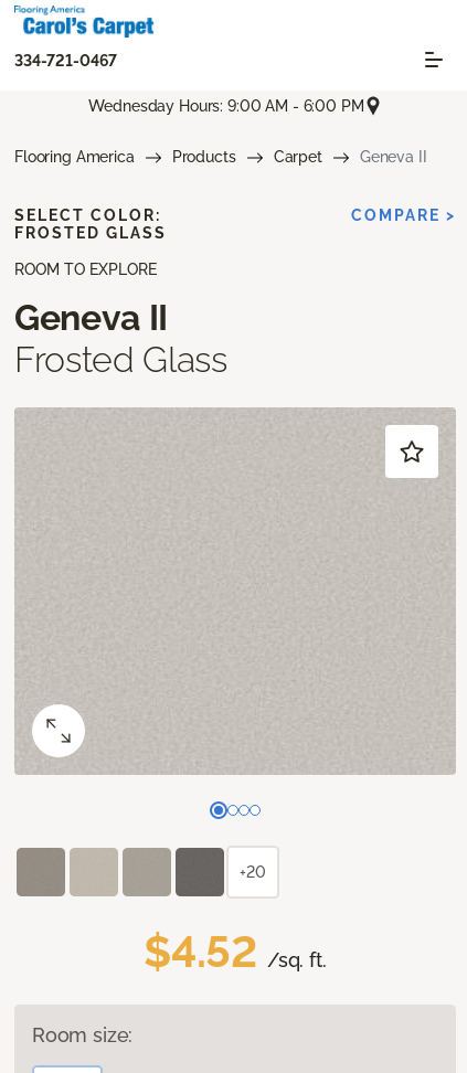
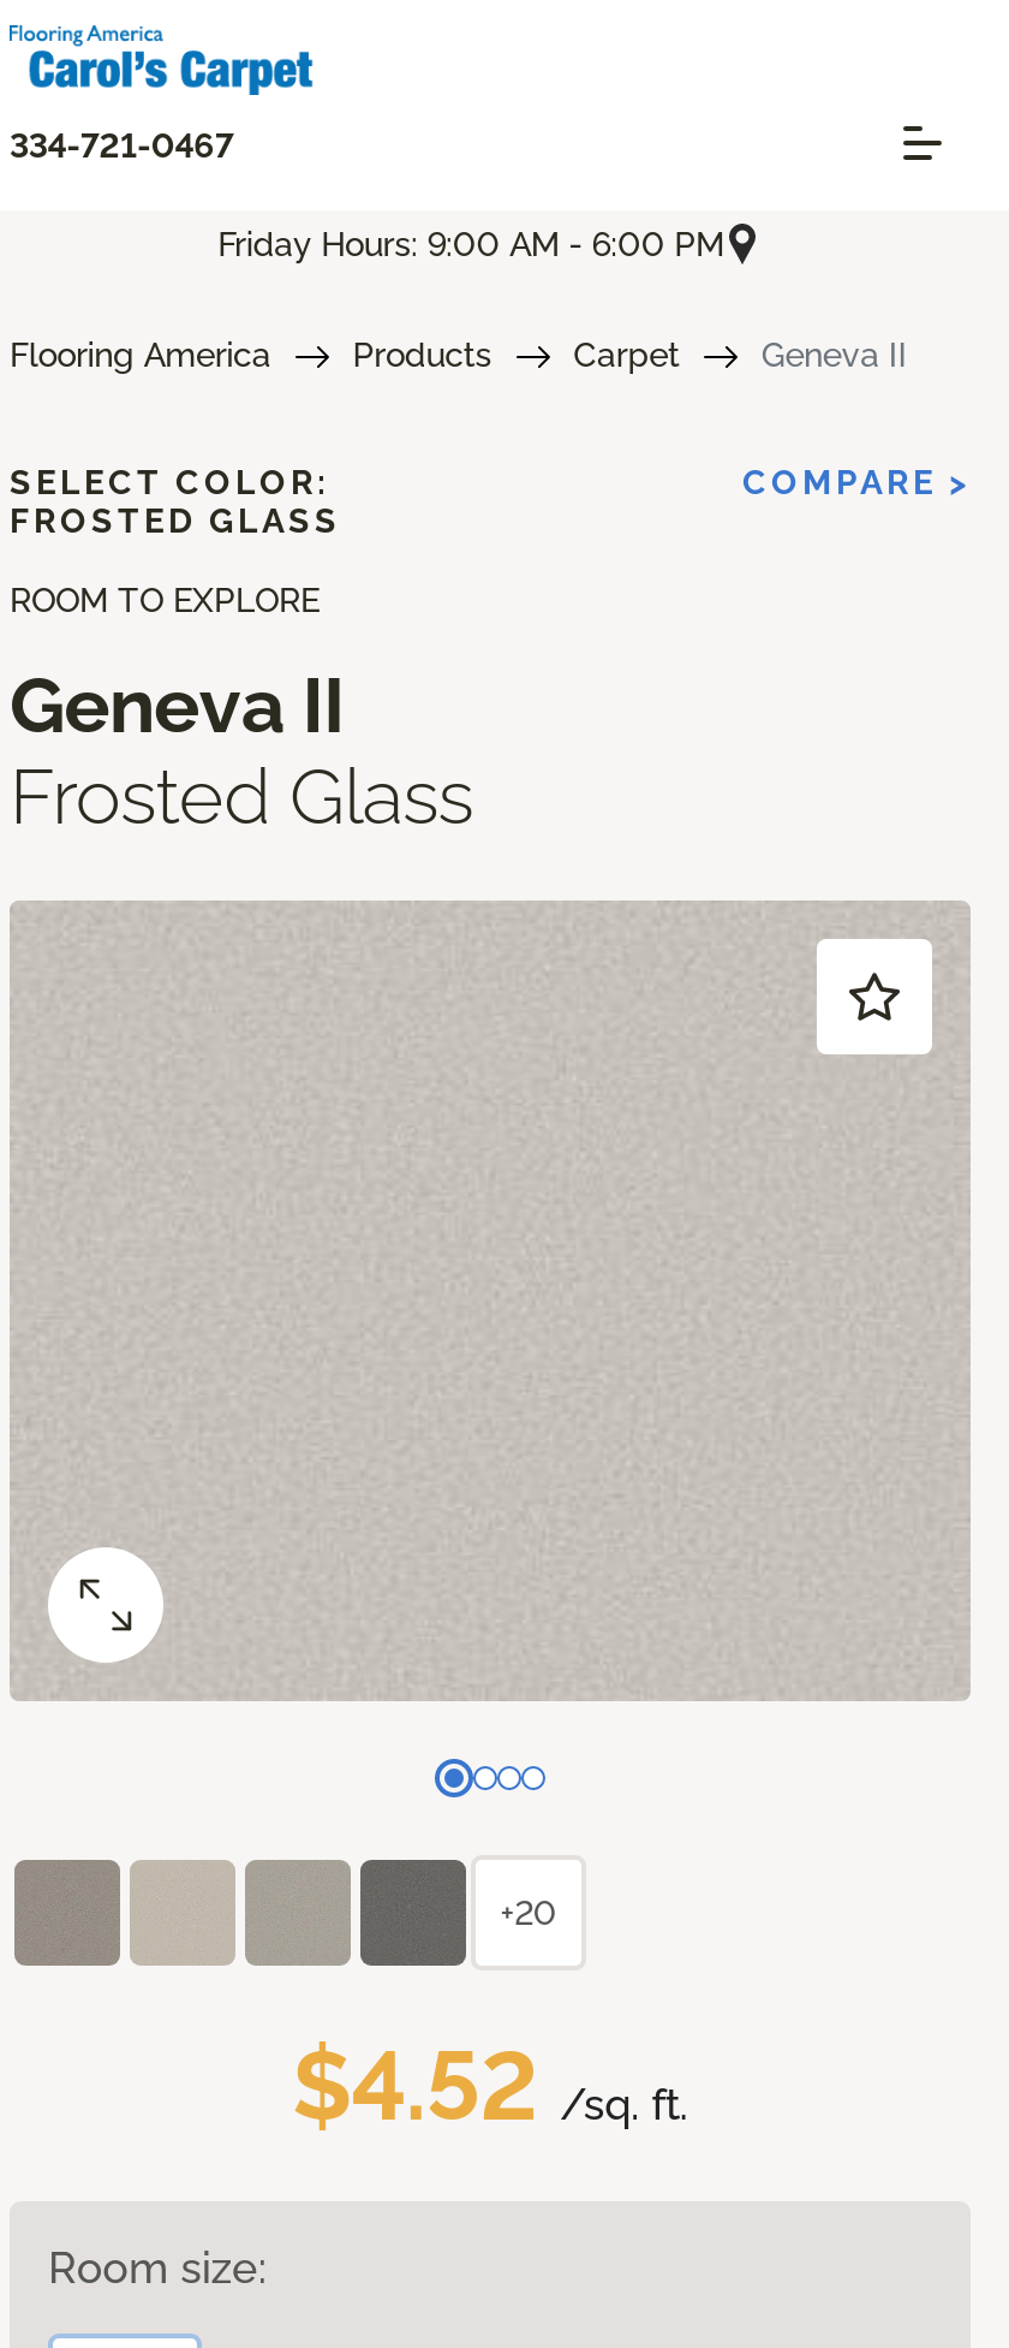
- Wednesday Hours: 9:00 AM - 6:00 PM
+ Friday Hours: 9:00 AM - 6:00 PM
